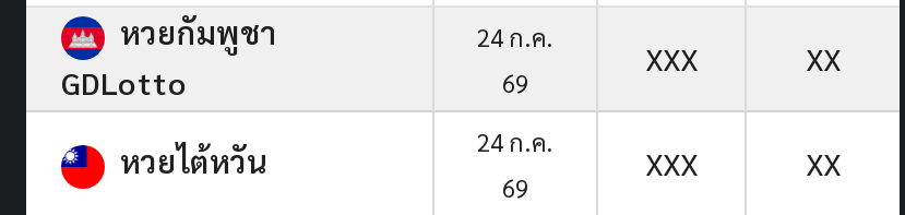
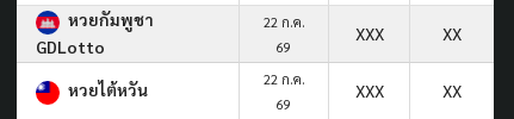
- 24 ก.ค.
+ 22 ก.ค.

- 24 ก.ค.
+ 22 ก.ค.
